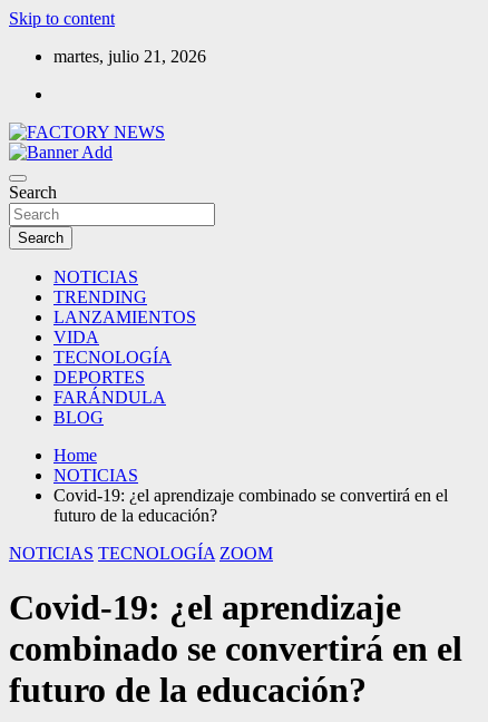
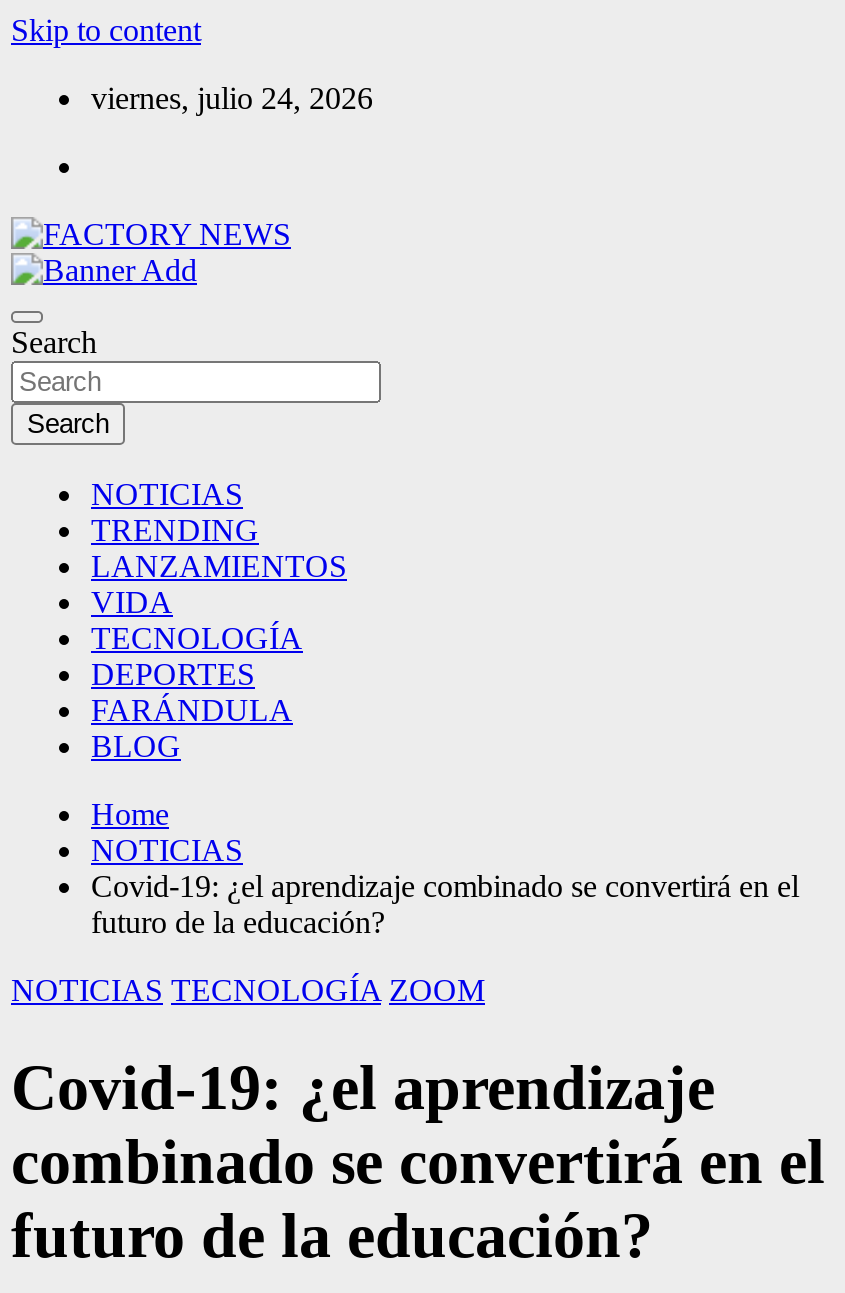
- martes, julio 21, 2026
+ viernes, julio 24, 2026
